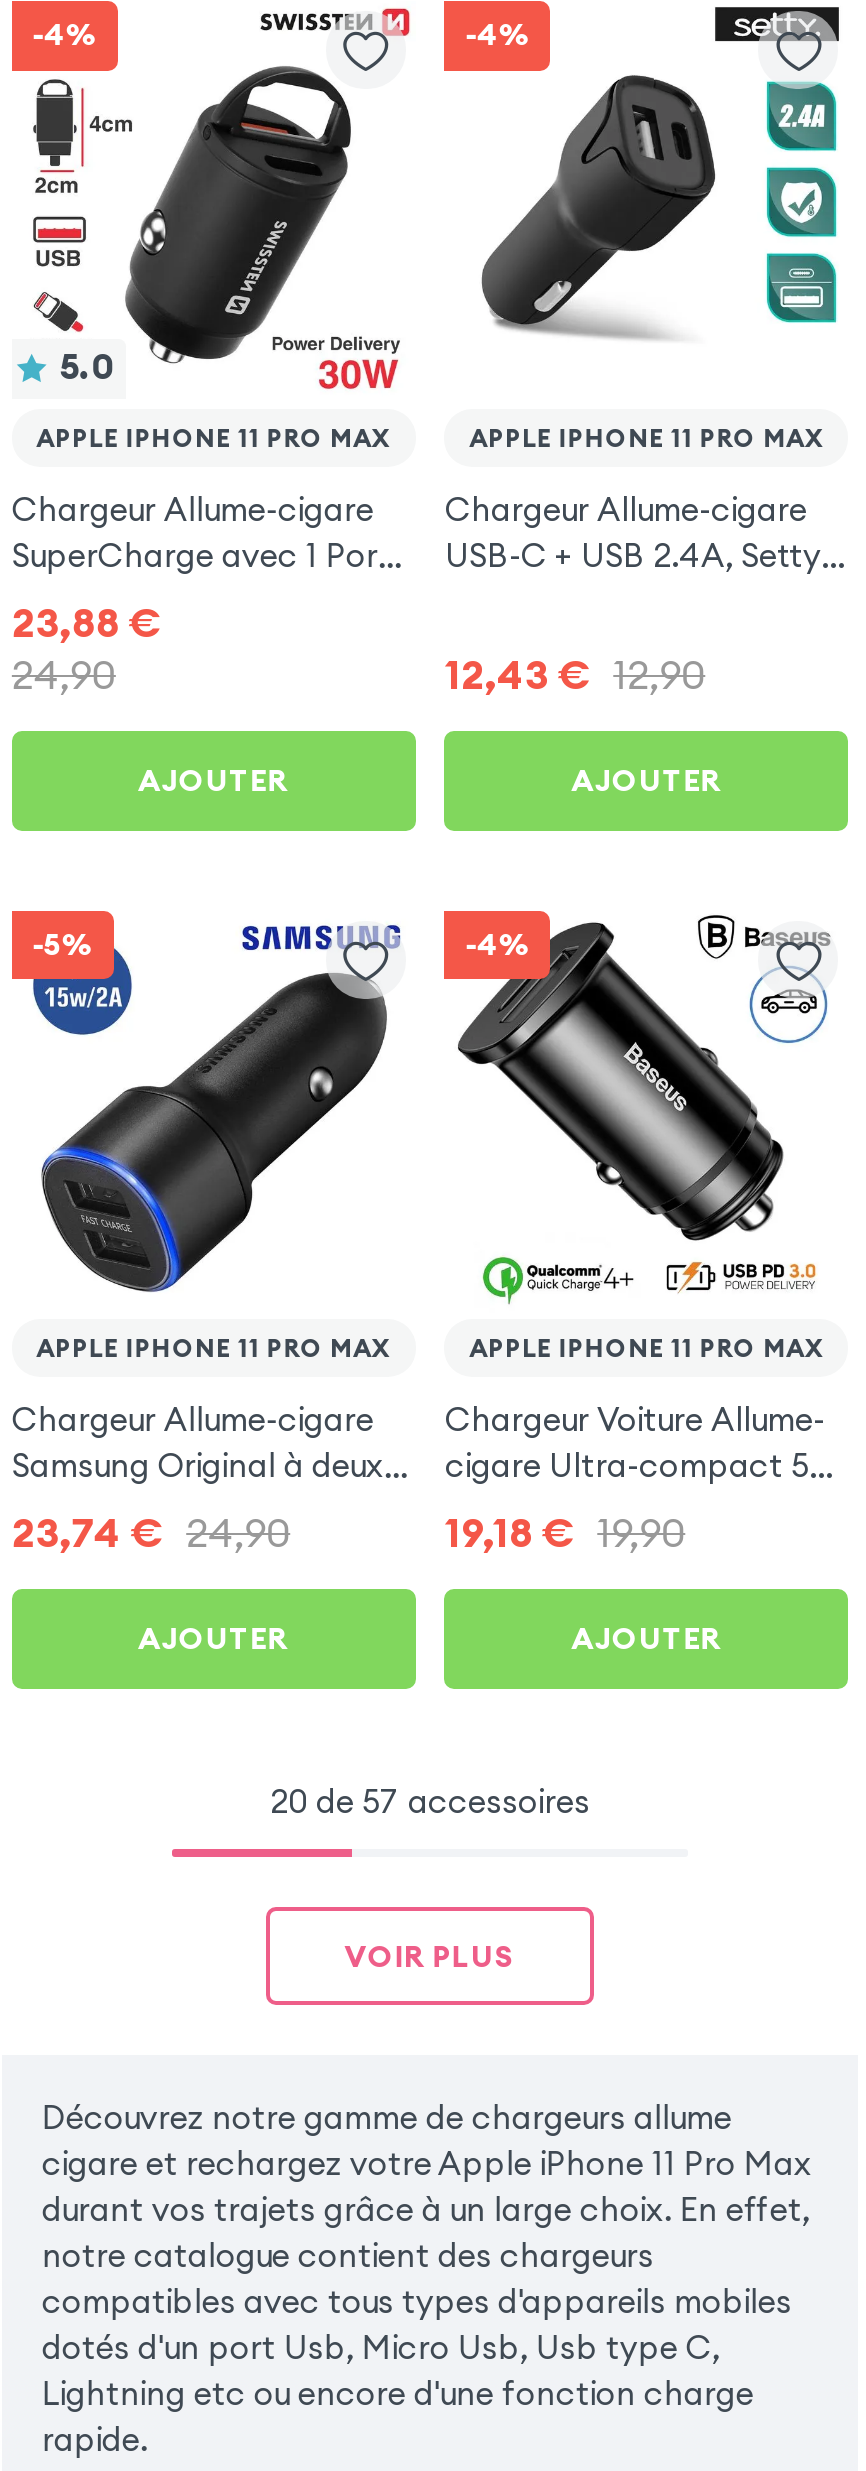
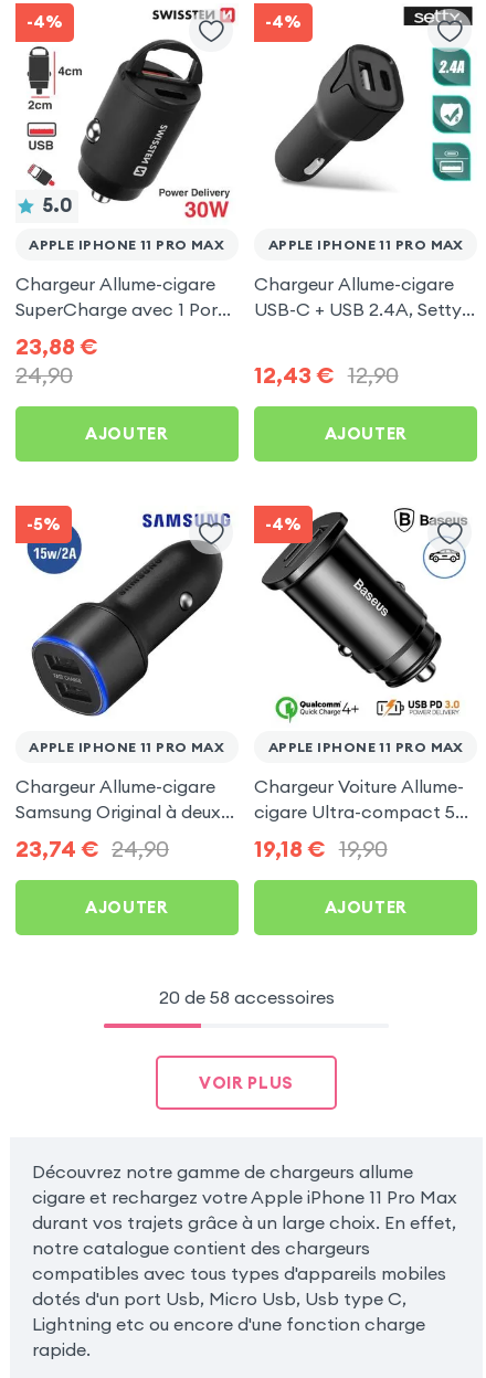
- 20 de 57 accessoires
+ 20 de 58 accessoires
